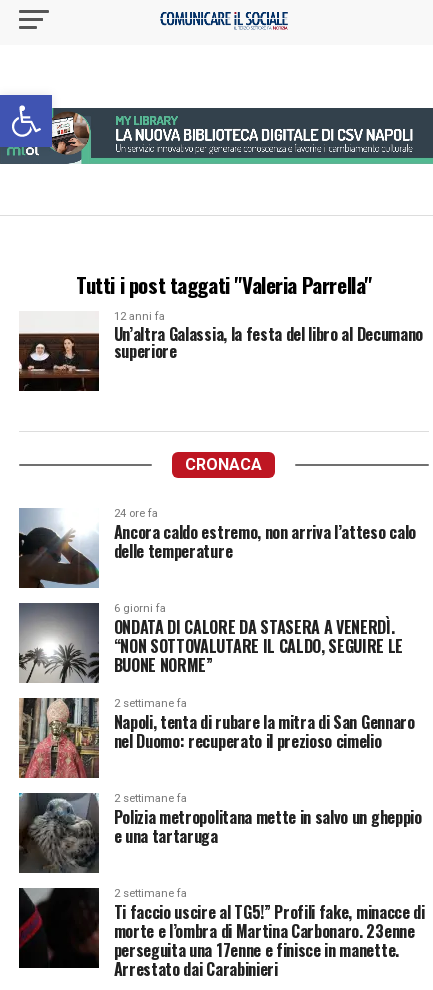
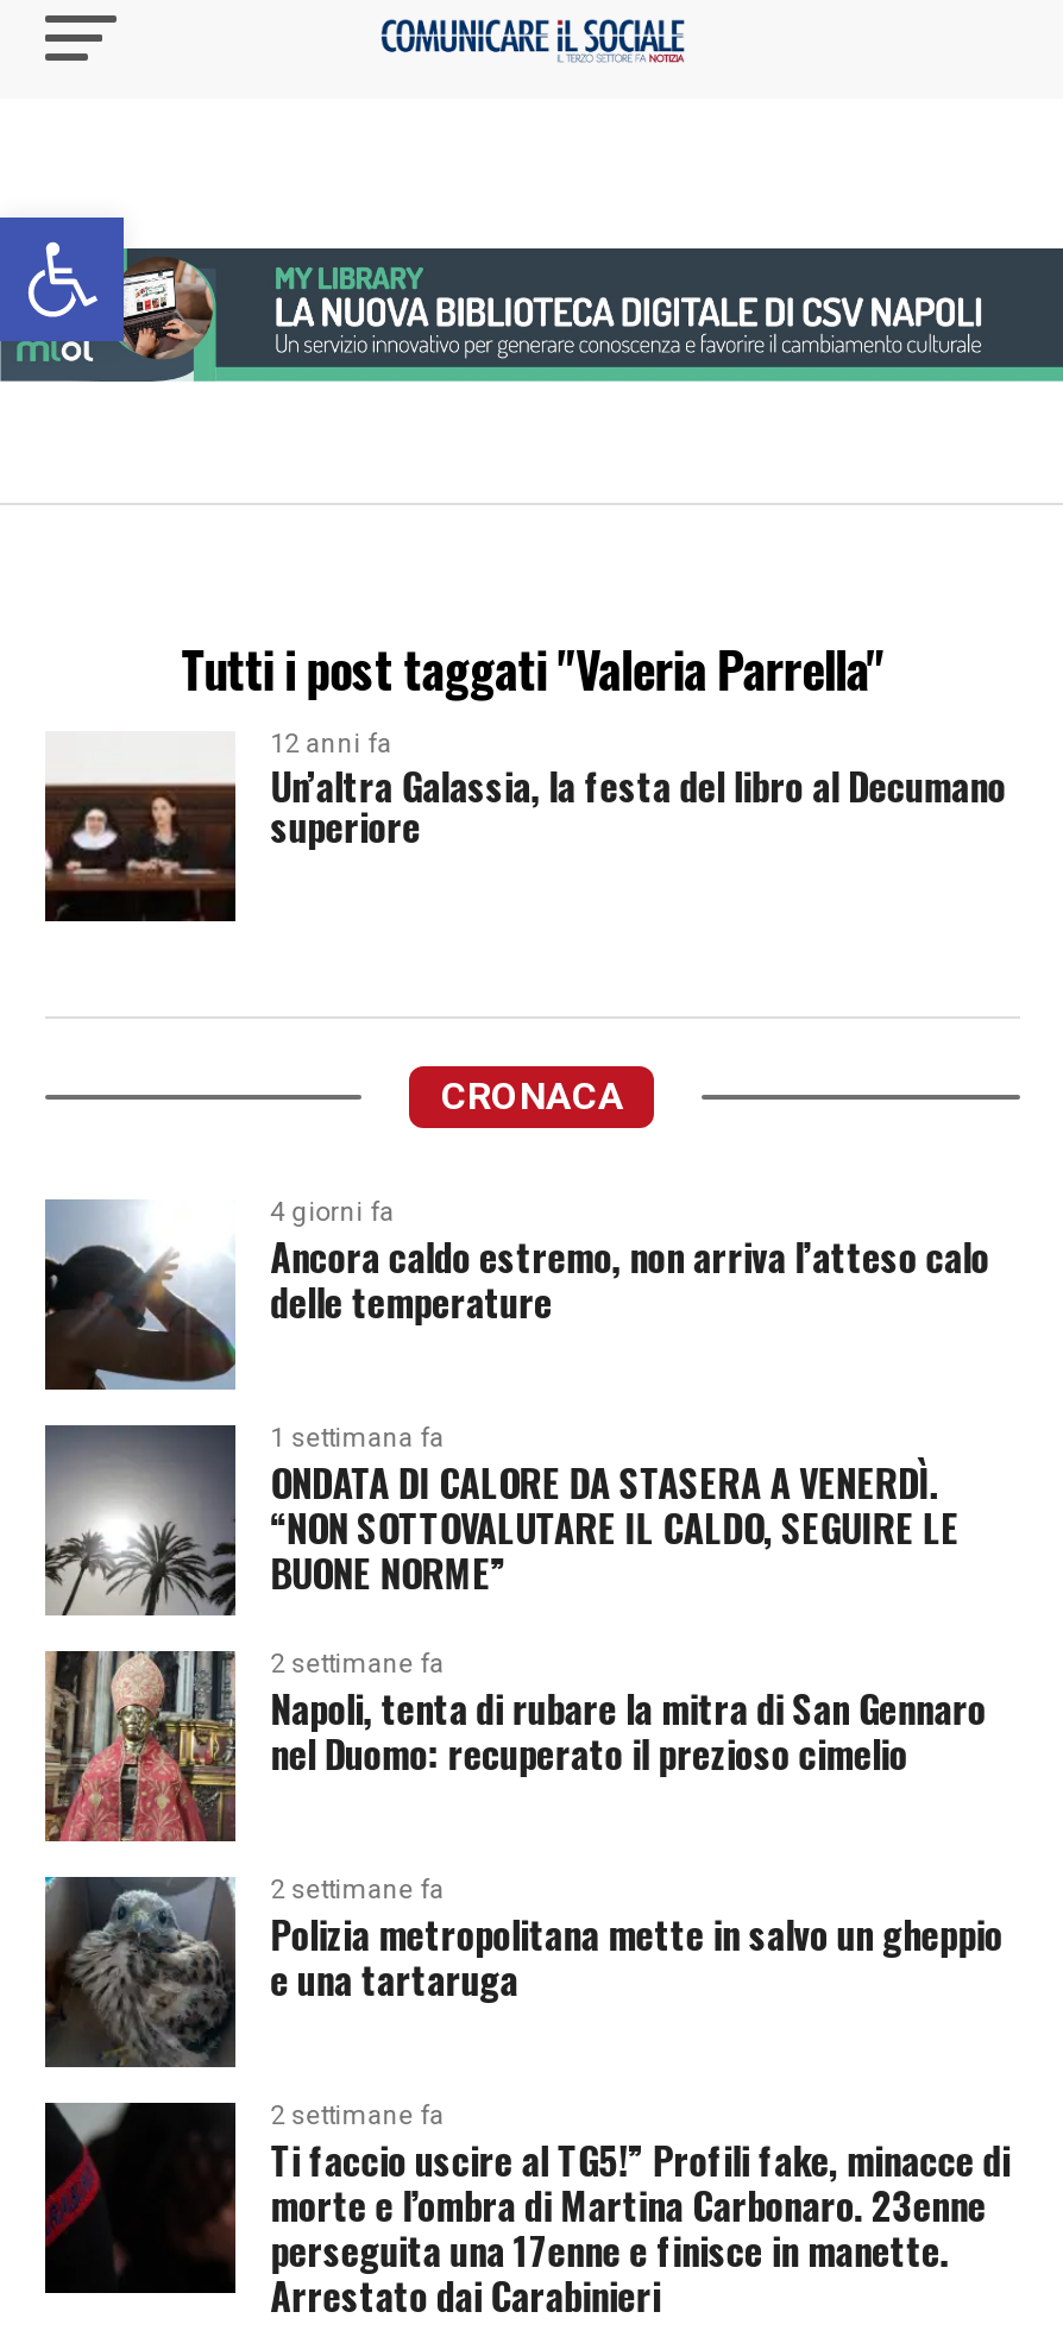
- 24 ore fa
+ 4 giorni fa

- 6 giorni fa
+ 1 settimana fa
